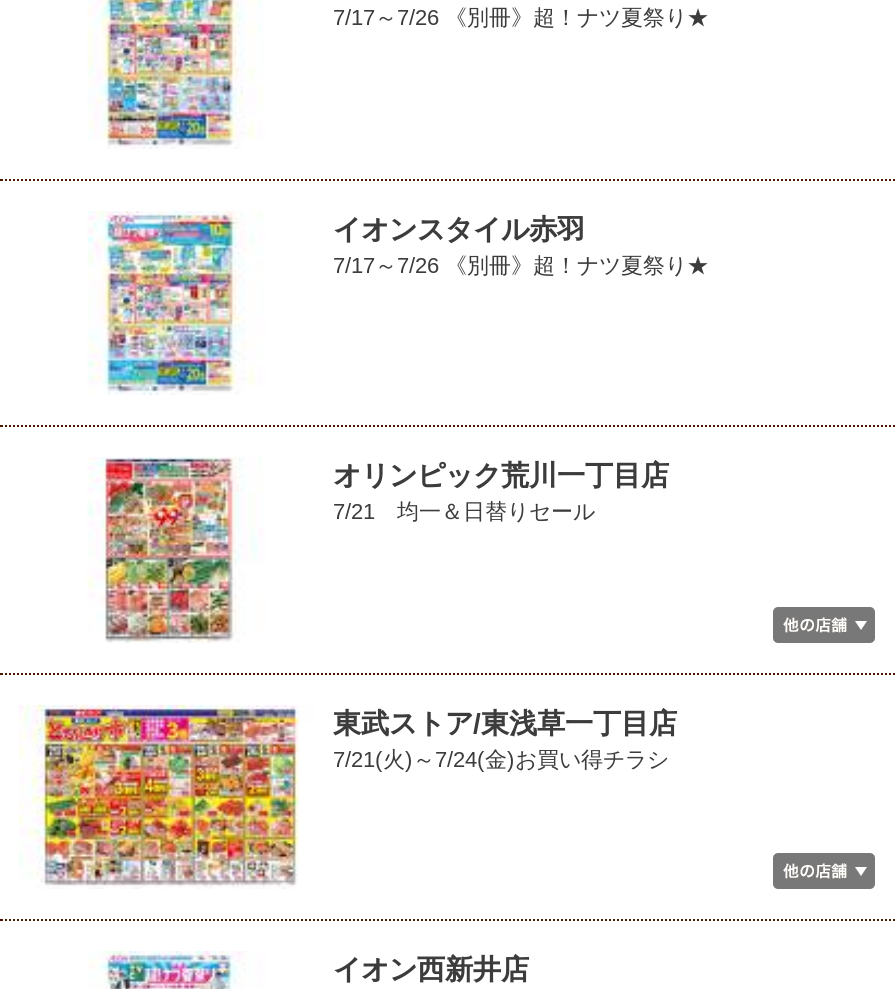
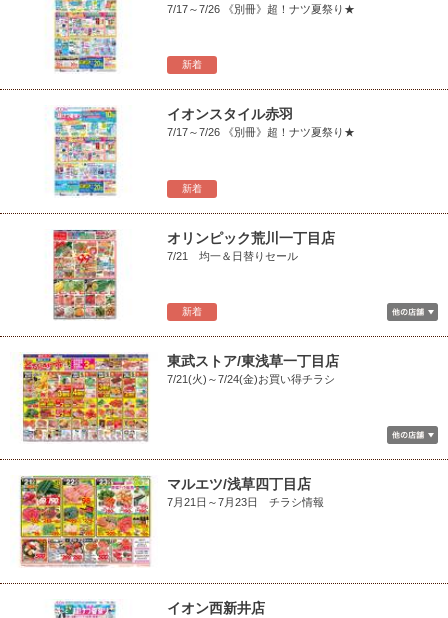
+ 新着

+ 新着

+ 新着

+ [image]
+ マルエツ/浅草四丁目店
+ 7月21日～7月23日 チラシ情報
